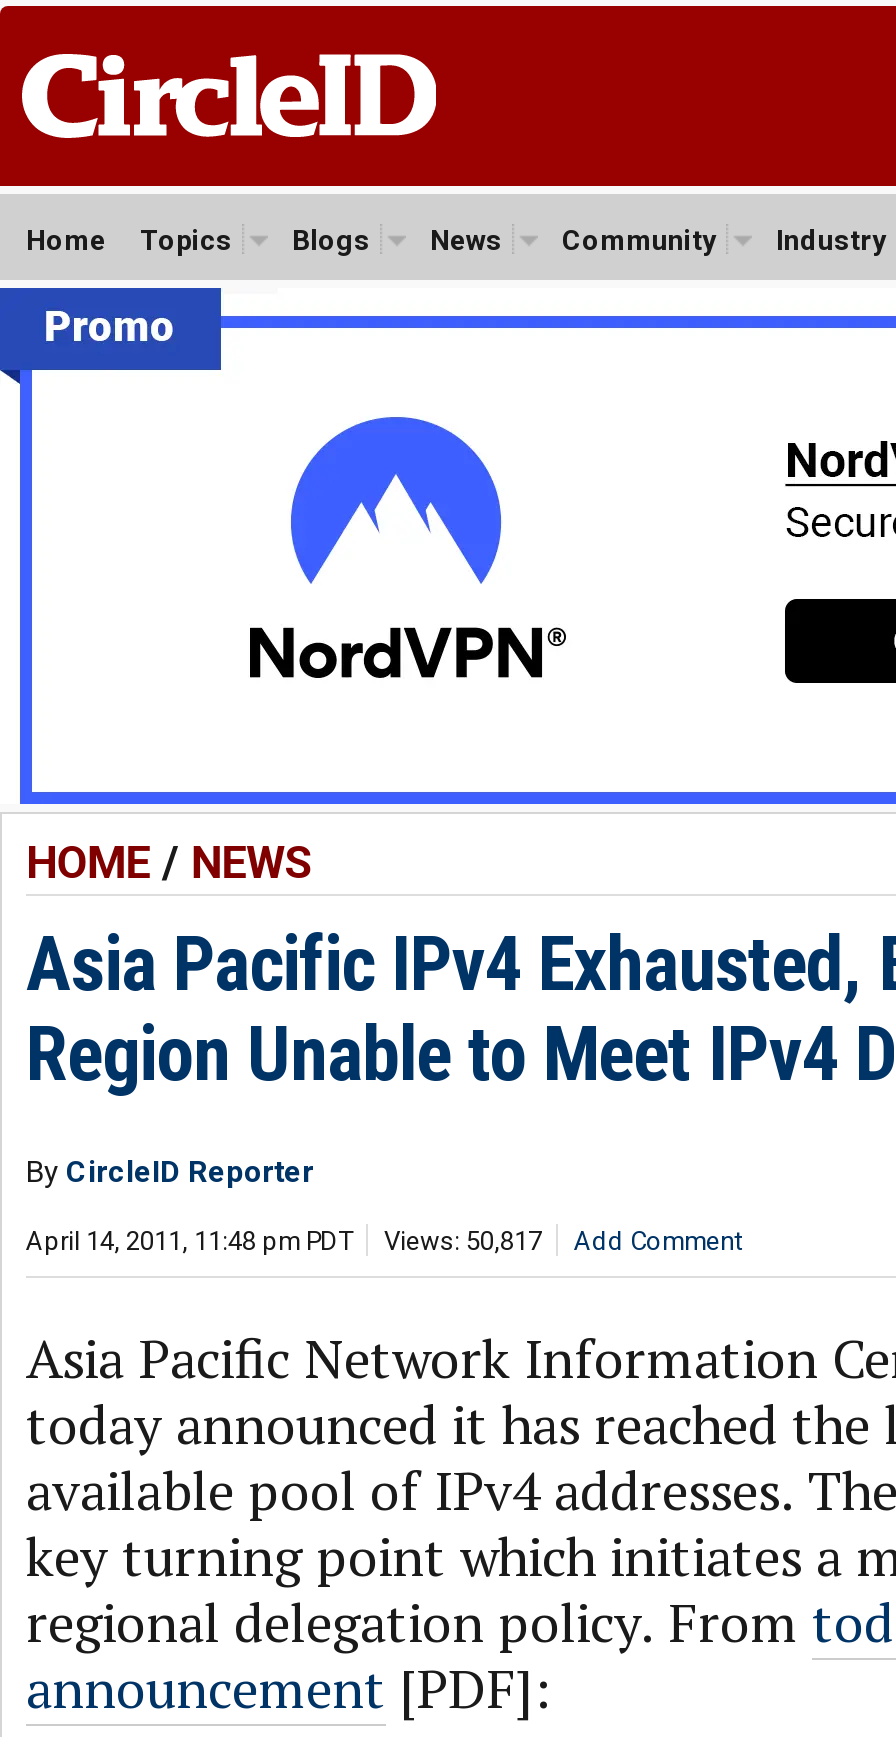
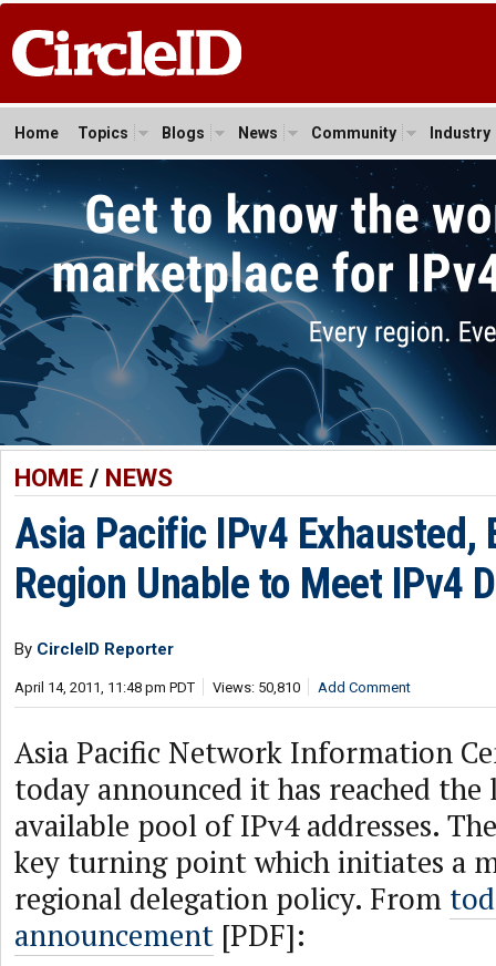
- [image]
+ [image]

- April 14, 2011, 11:48 pm PDT Views: 50,817 Add Comment
+ April 14, 2011, 11:48 pm PDT Views: 50,810 Add Comment
